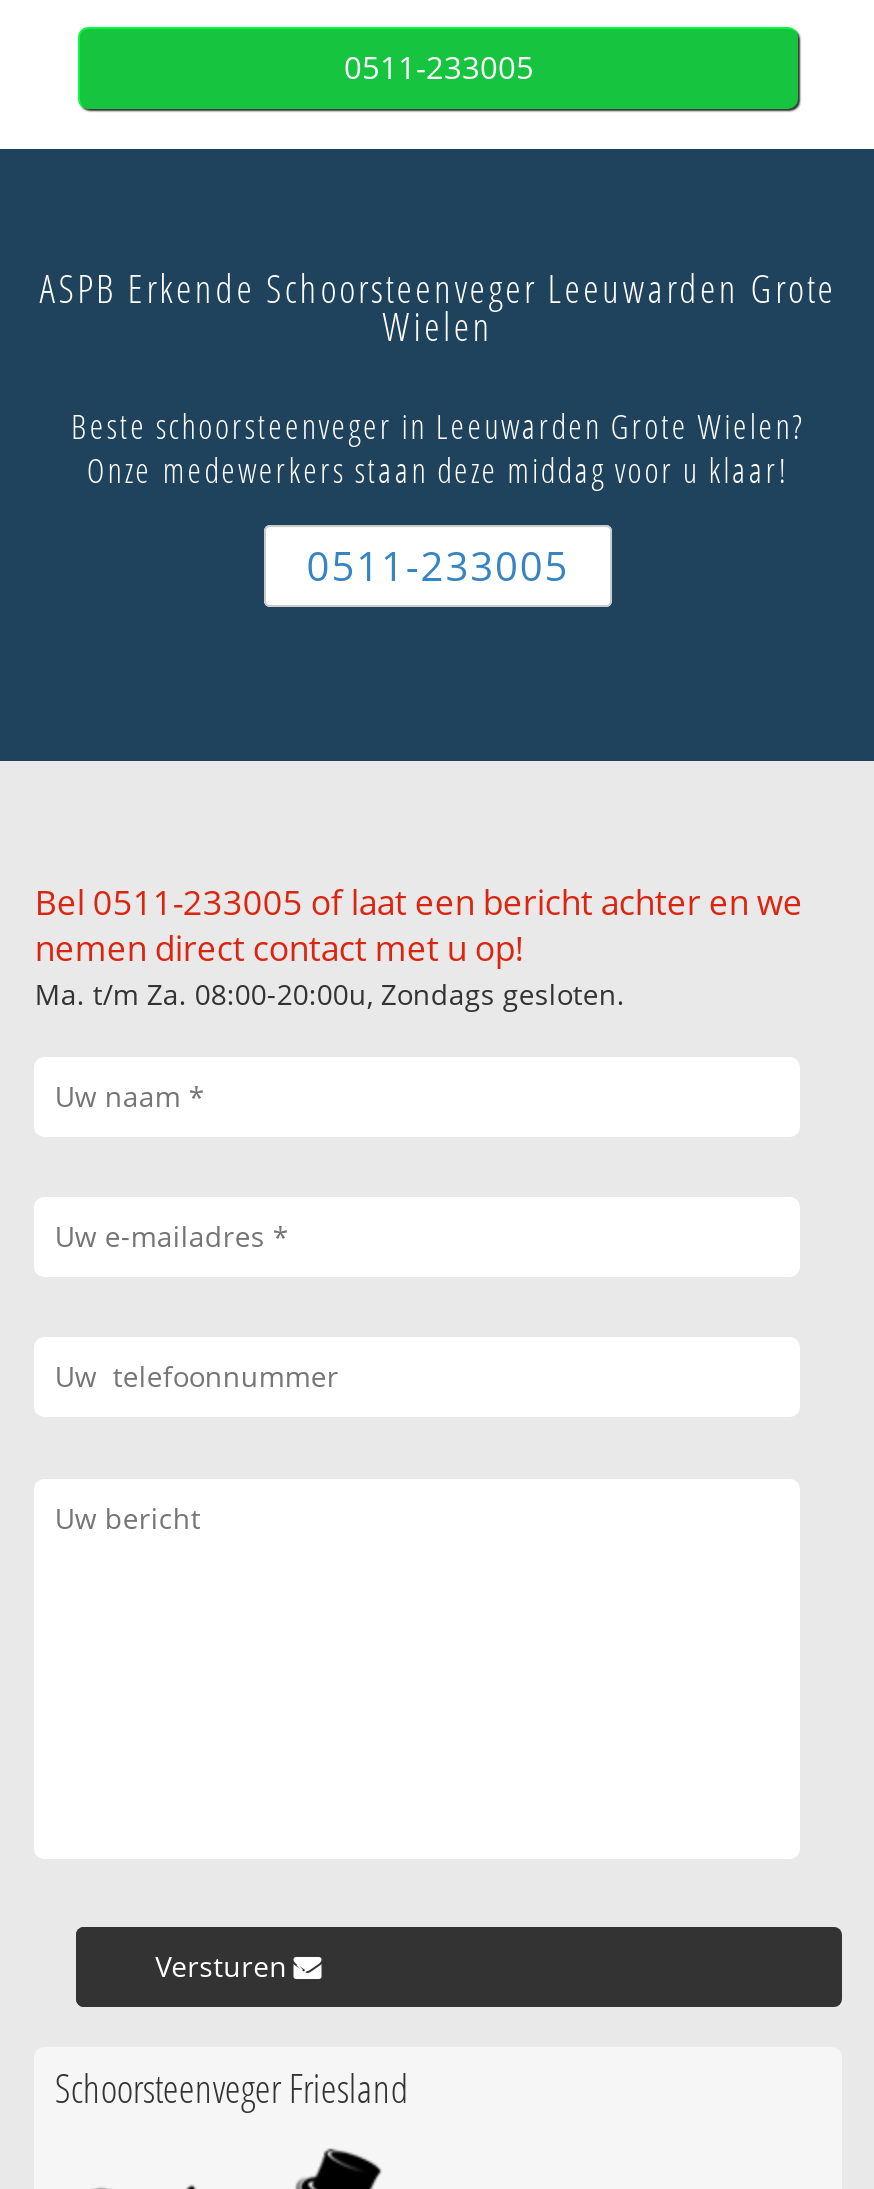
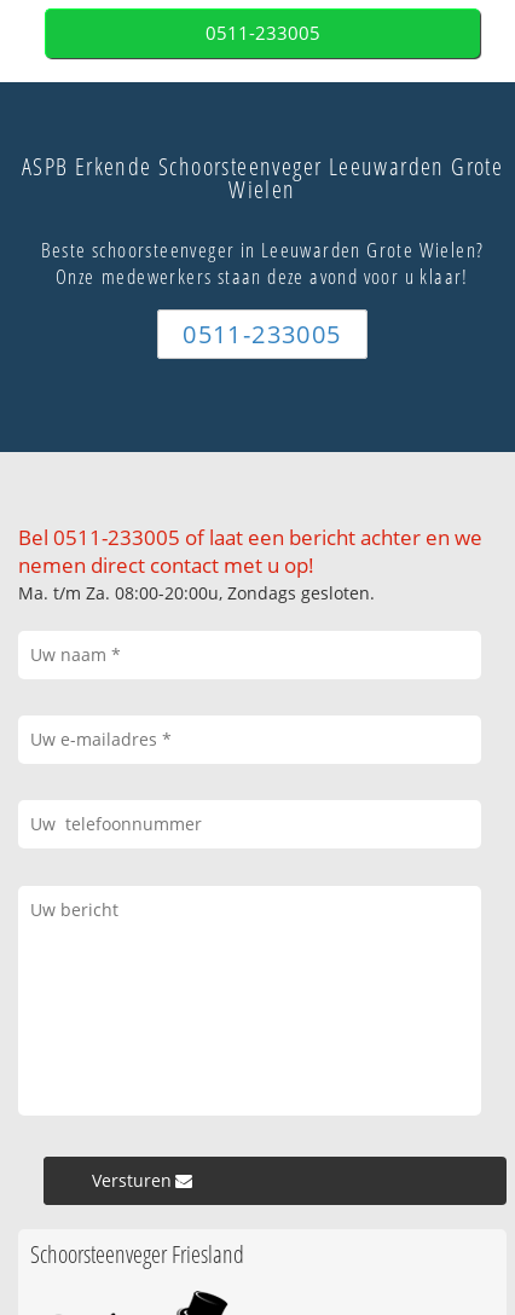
- Onze medewerkers staan deze middag voor u klaar!
+ Onze medewerkers staan deze avond voor u klaar!
